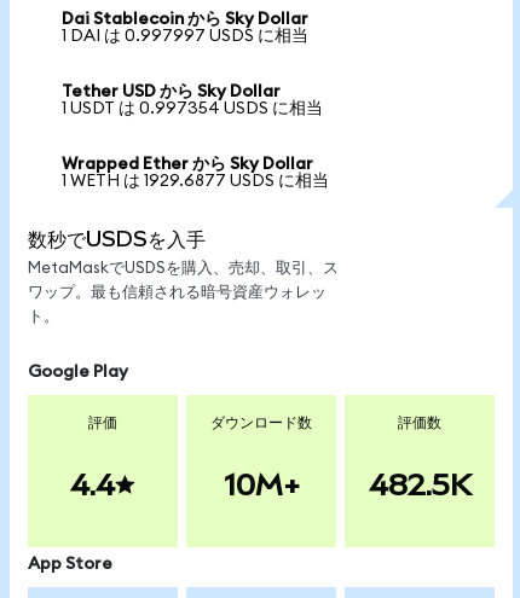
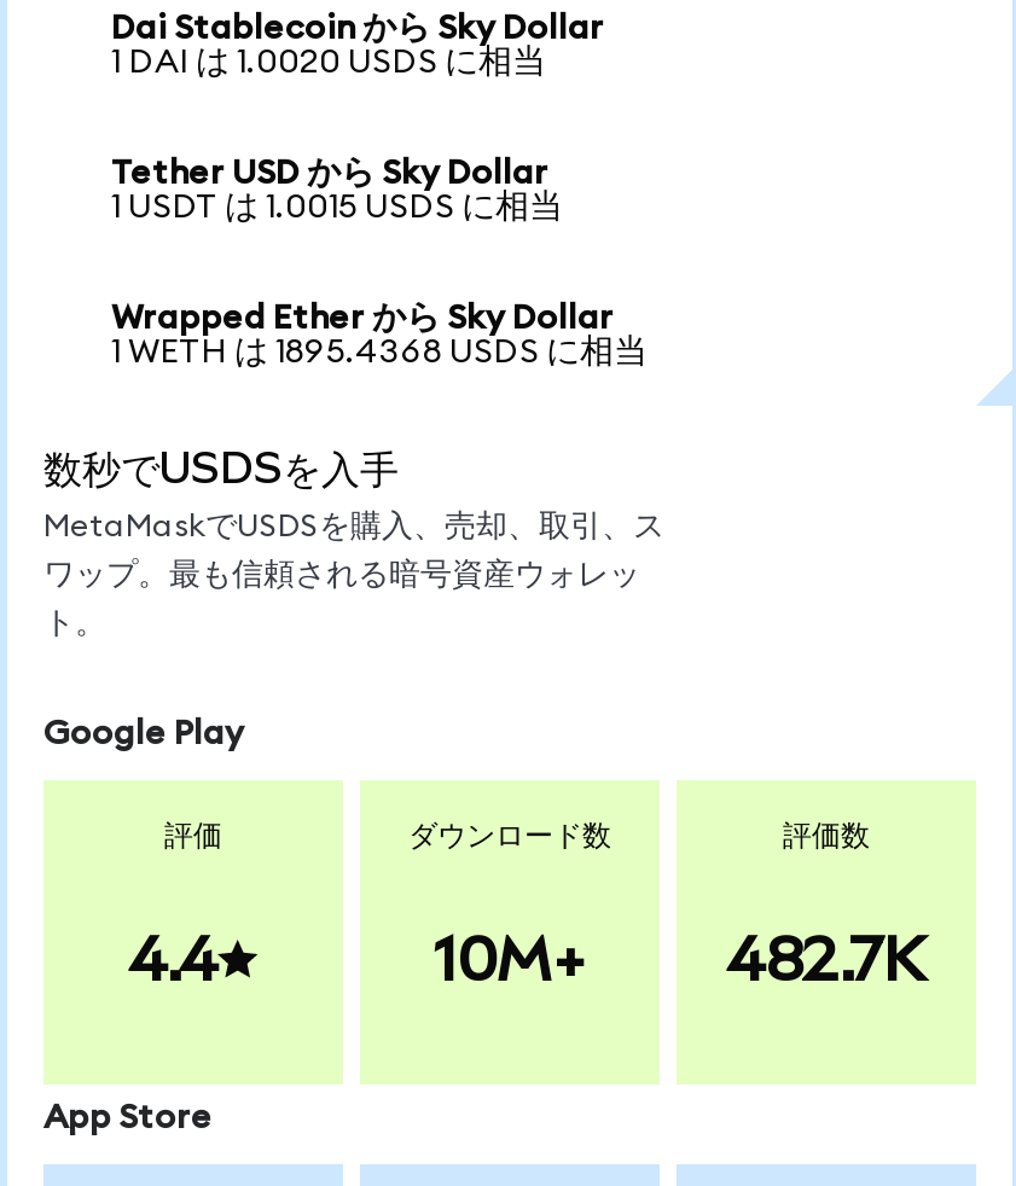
- 1 DAI は 0.997997 USDS に相当
+ 1 DAI は 1.0020 USDS に相当

- 1 USDT は 0.997354 USDS に相当
+ 1 USDT は 1.0015 USDS に相当

- 1 WETH は 1929.6877 USDS に相当
+ 1 WETH は 1895.4368 USDS に相当

- 482.5K
+ 482.7K
